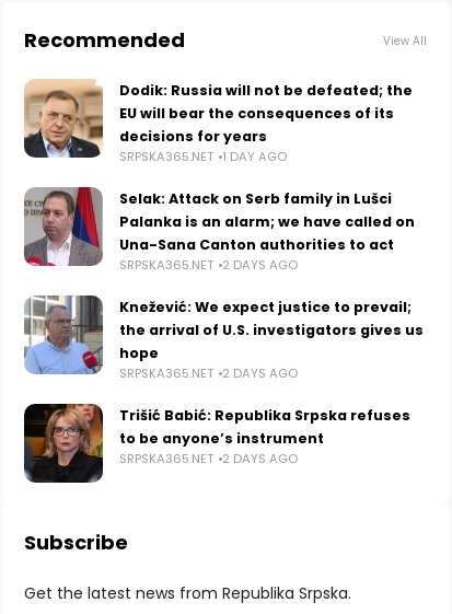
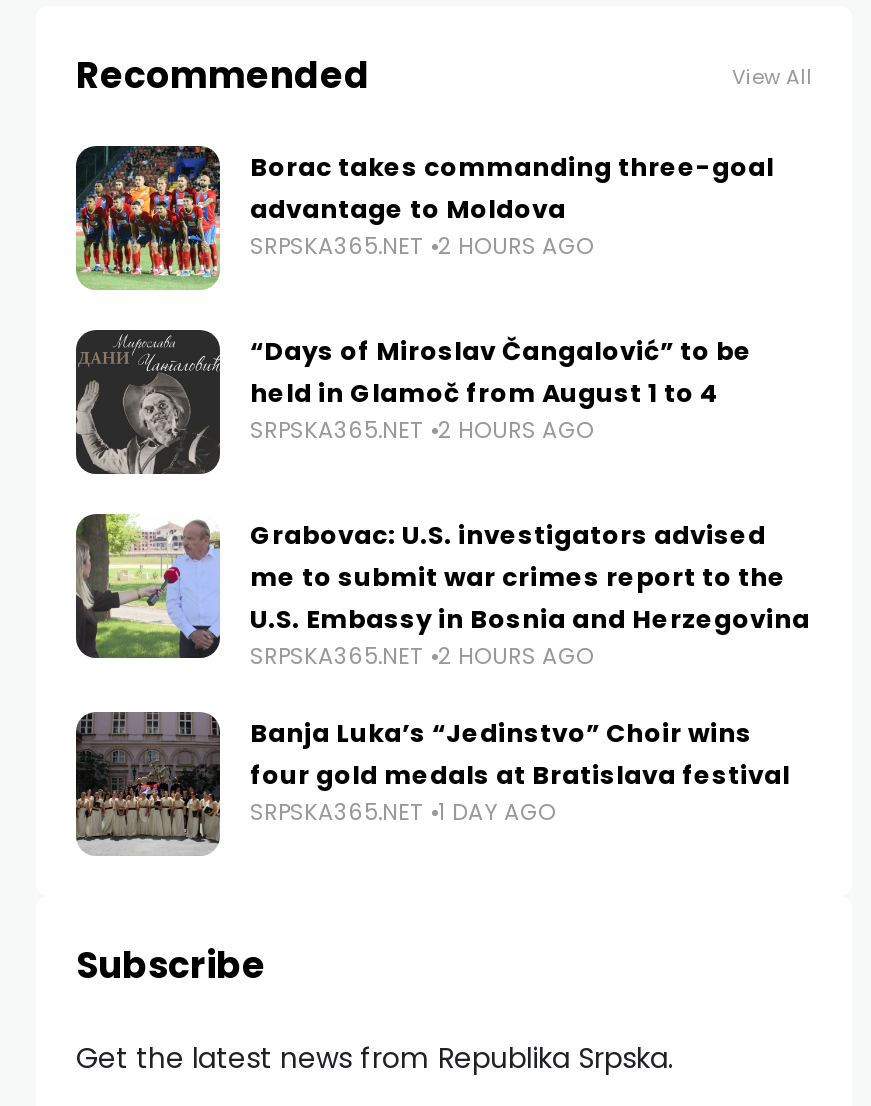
- [image]
- Dodik: Russia will not be defeated; the
- EU will bear the consequences of its
- decisions for years
+ [image]
+ Borac takes commanding three-goal
+ advantage to Moldova
+ SRPSKA365.NET 2 HOURS AGO
+ “Days of Miroslav Čangalović” to be
+ held in Glamoč from August 1 to 4
+ SRPSKA365.NET 2 HOURS AGO
+ Grabovac: U.S. investigators advised
+ me to submit war crimes report to the
+ U.S. Embassy in Bosnia and Herzegovina
+ SRPSKA365.NET 2 HOURS AGO
+ Banja Luka’s “Jedinstvo” Choir wins
+ four gold medals at Bratislava festival

moved down: SRPSKA365.NET 1 DAY AGO

- [image]
+ [image]

- Selak: Attack on Serb family in Lušci
- Palanka is an alarm; we have called on
- Una-Sana Canton authorities to act
- SRPSKA365.NET 2 DAYS AGO
- Knežević: We expect justice to prevail;
- the arrival of U.S. investigators gives us
- hope
- SRPSKA365.NET 2 DAYS AGO
- Trišić Babić: Republika Srpska refuses
- to be anyone’s instrument
- SRPSKA365.NET 2 DAYS AGO

- [image]
+ [image]

- [image]
+ [image]
